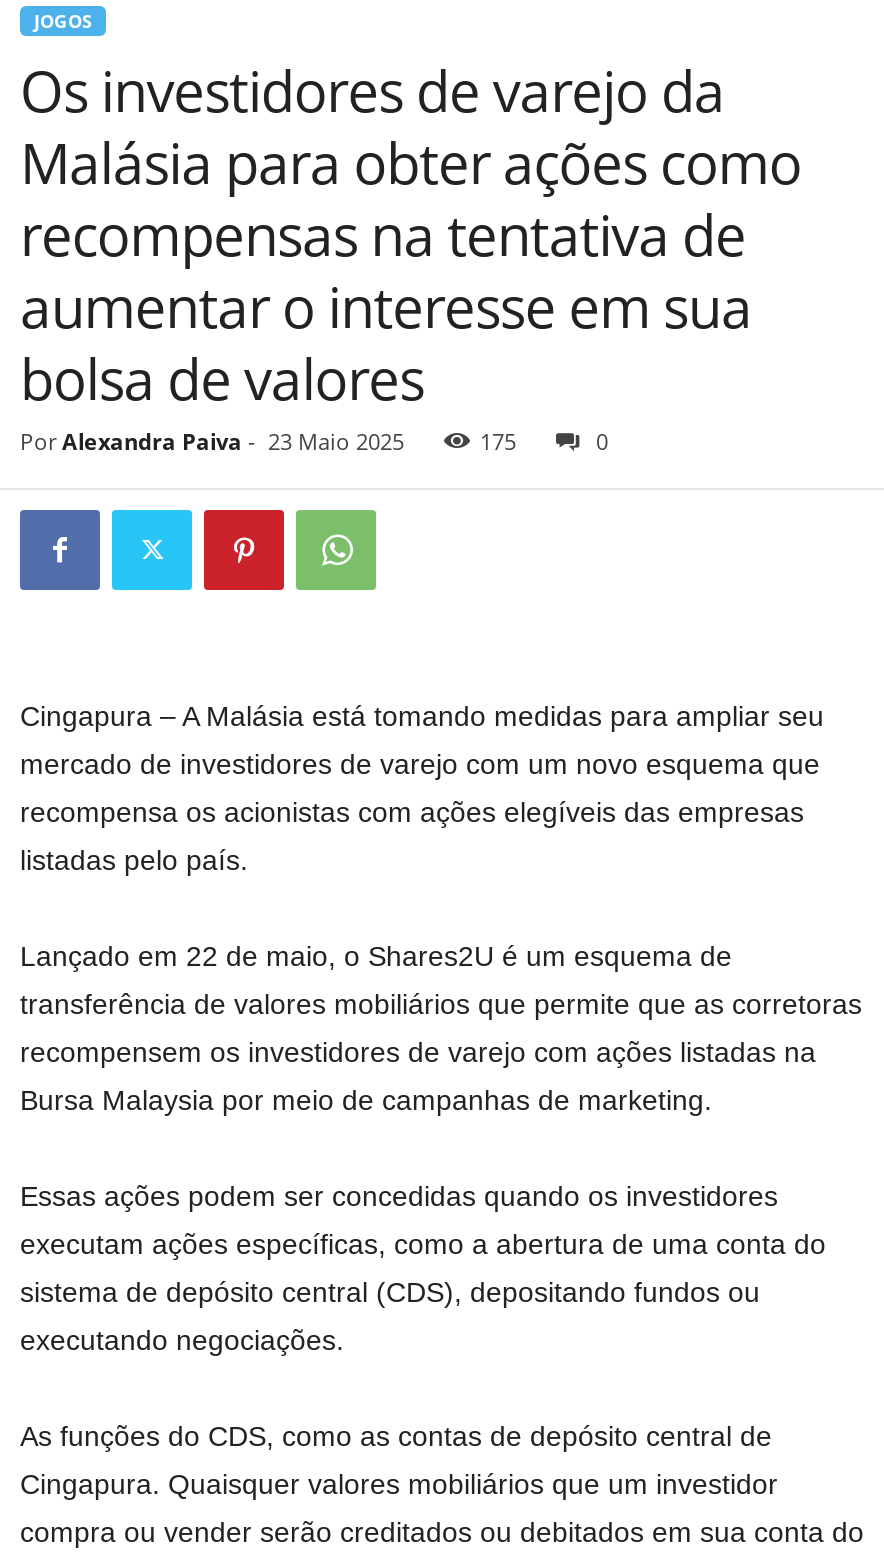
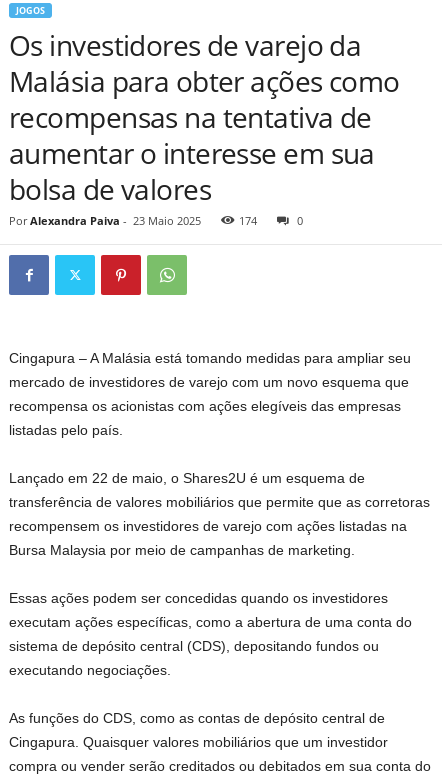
- 175
+ 174
